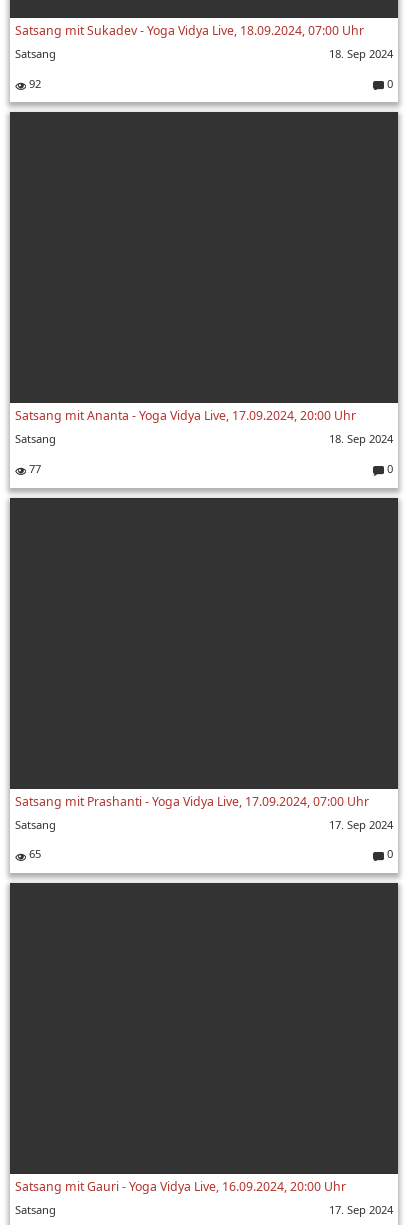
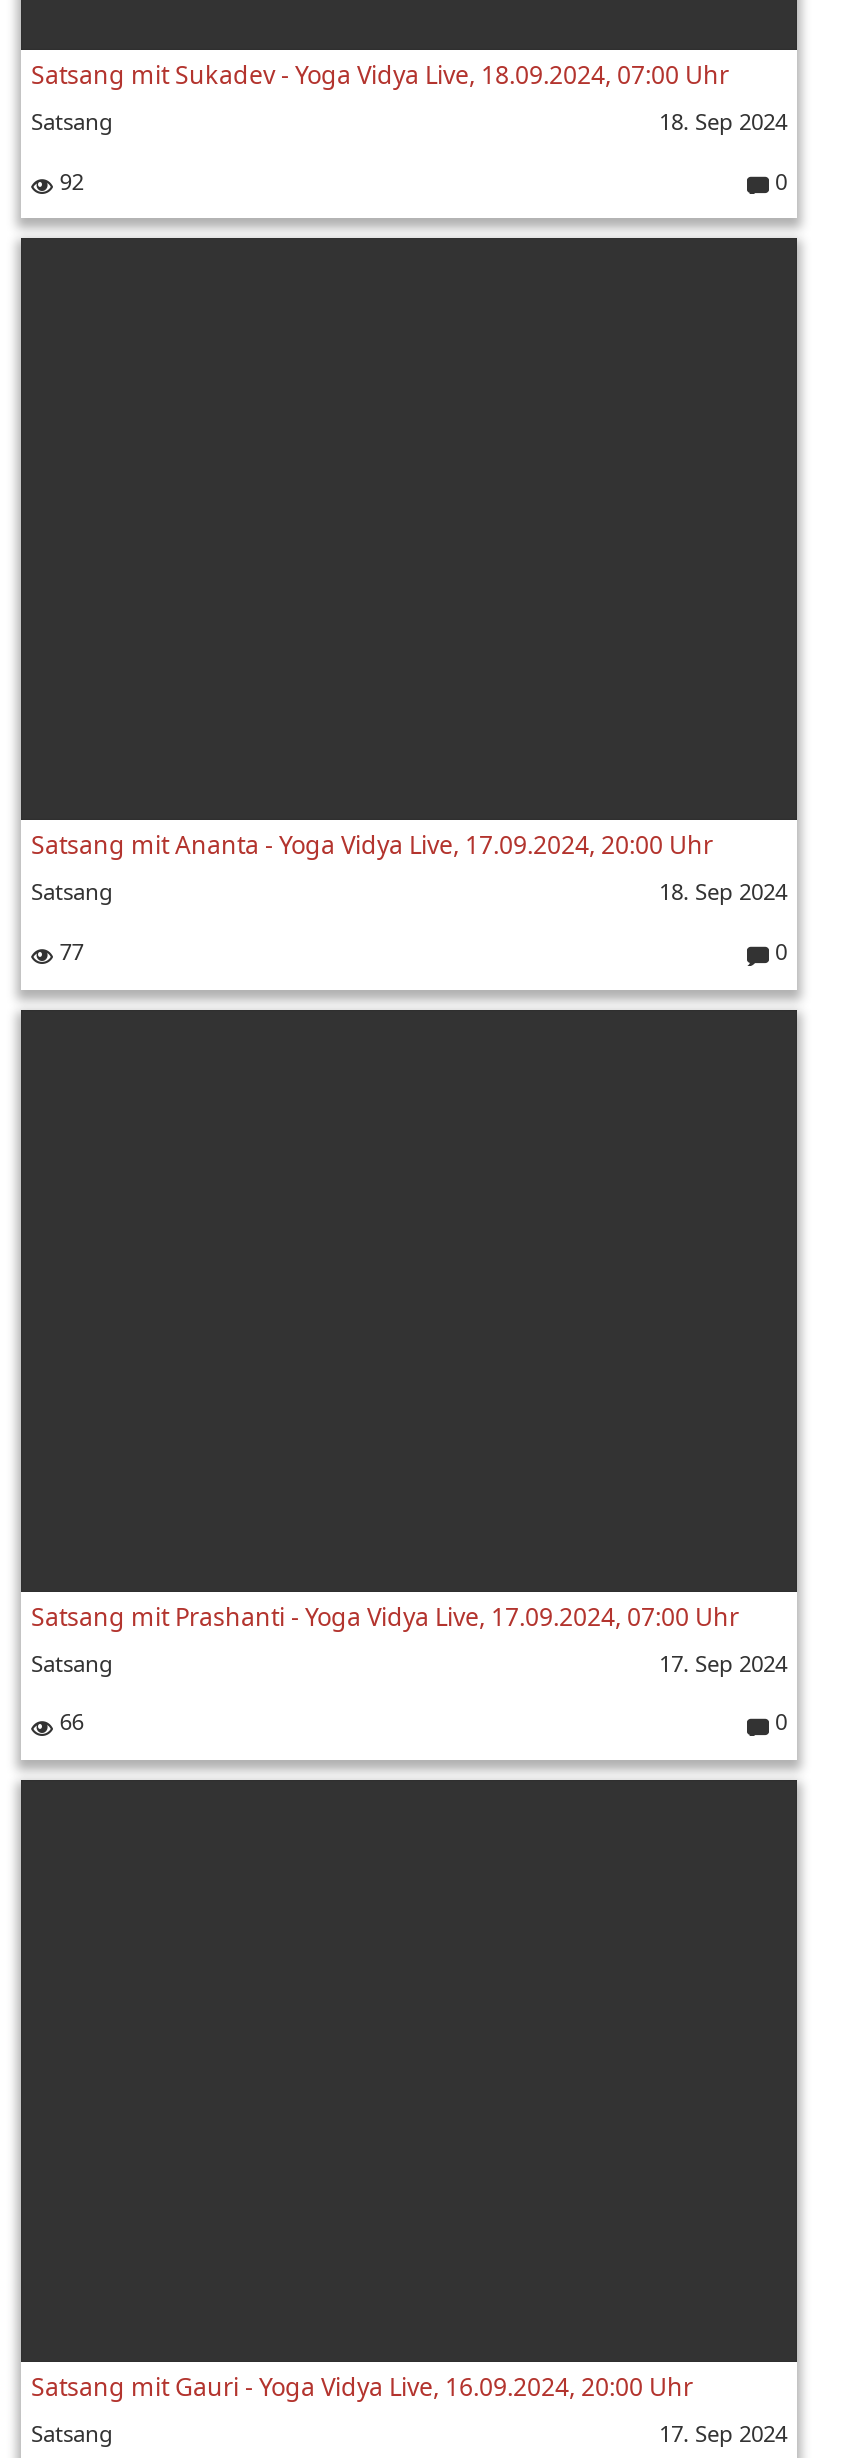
- 65
+ 66
